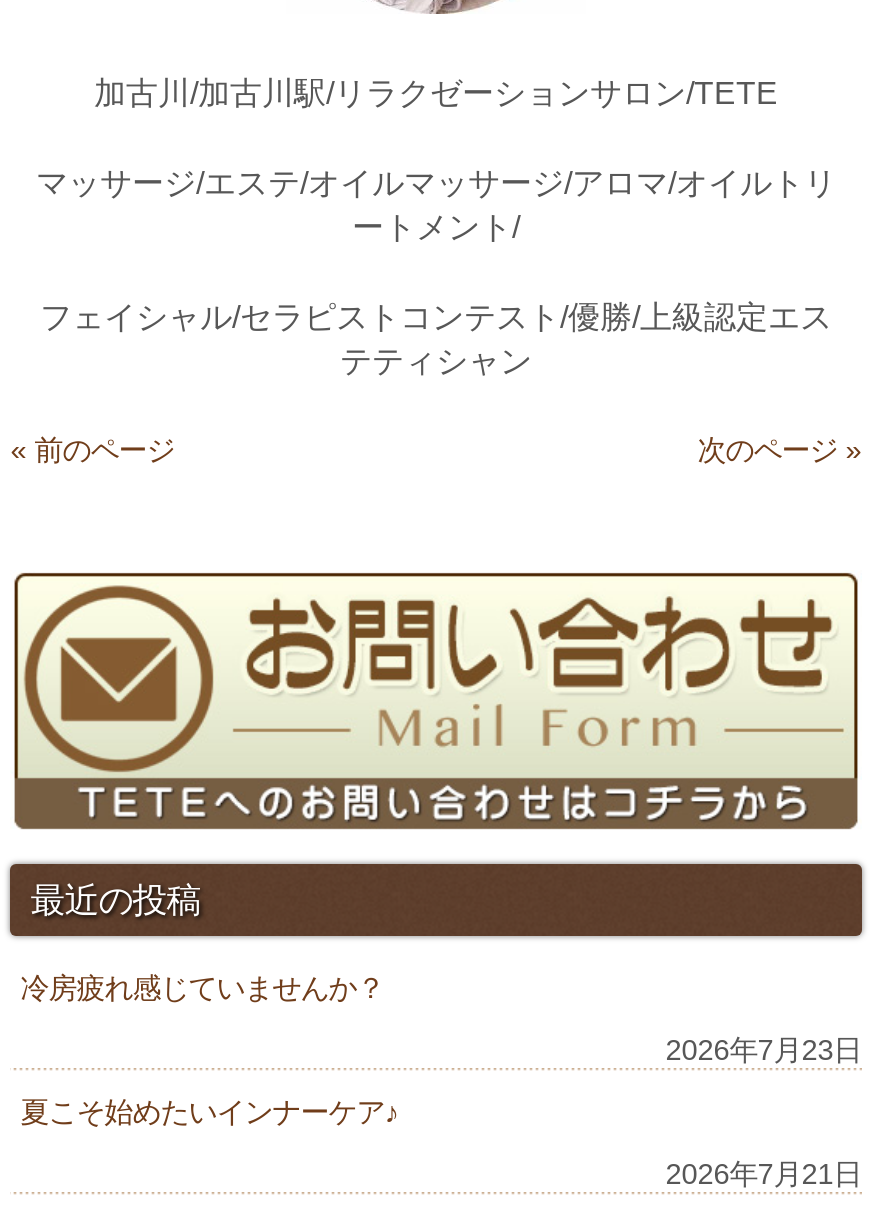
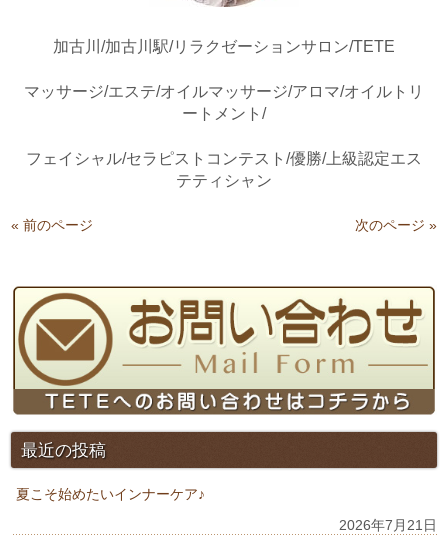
- 冷房疲れ感じていませんか？
- 2026年7月23日
